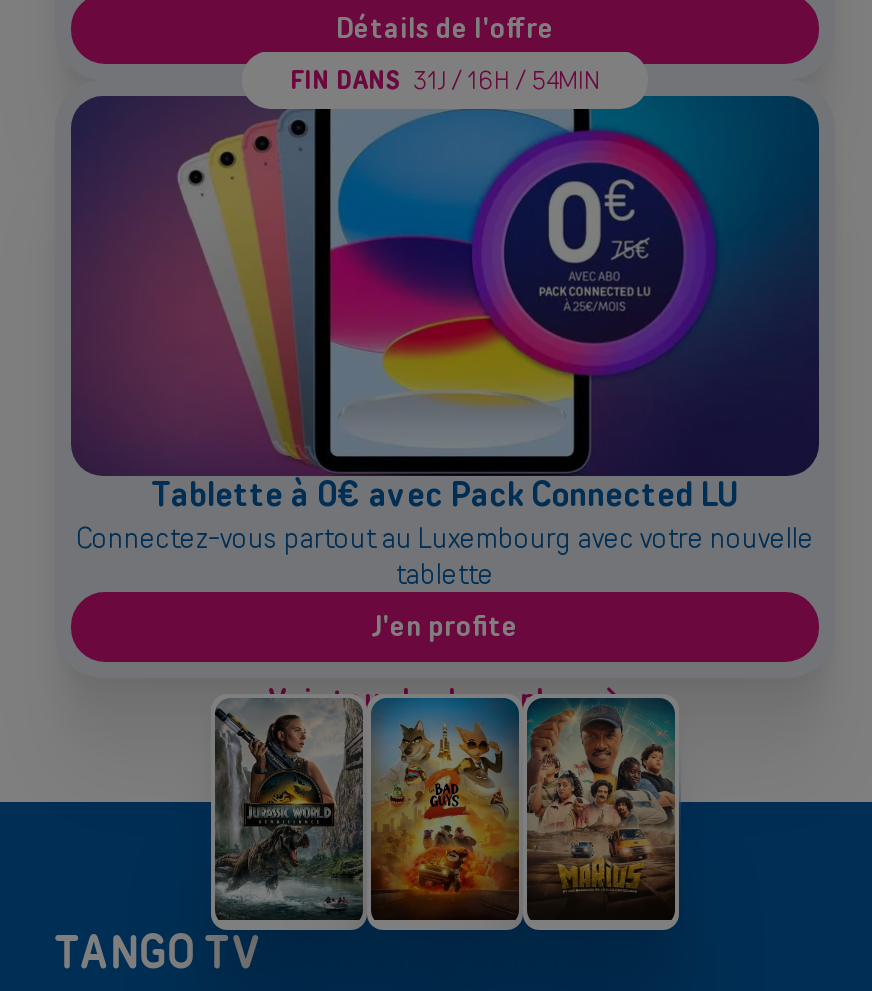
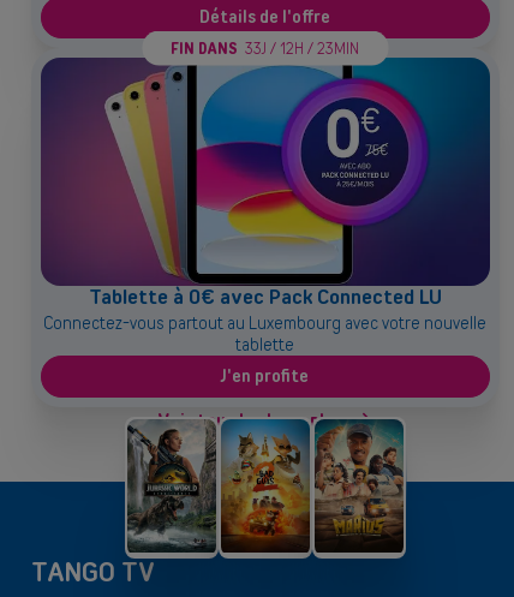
- FIN DANS 31J / 16H / 54MIN
+ FIN DANS 33J / 12H / 23MIN
